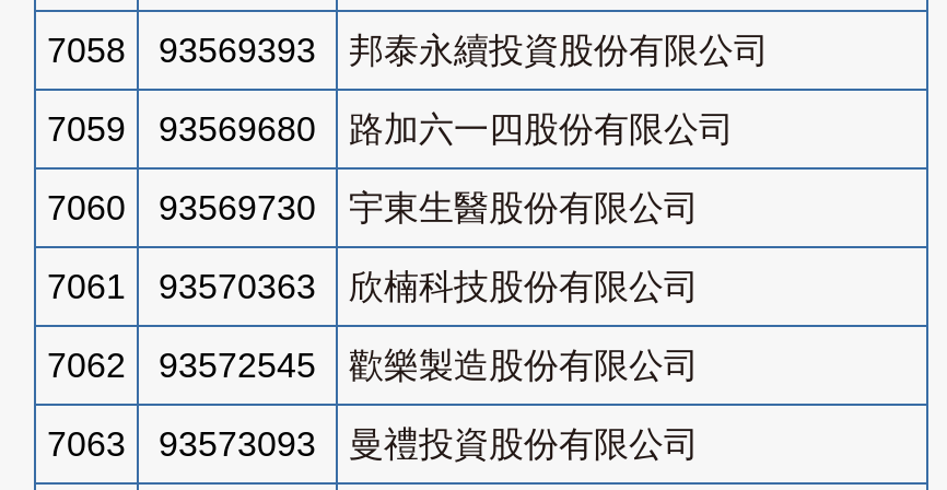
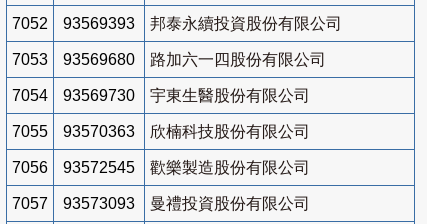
- 7058 93569393 邦泰永續投資股份有限公司
+ 7052 93569393 邦泰永續投資股份有限公司

- 7059 93569680 路加六一四股份有限公司
+ 7053 93569680 路加六一四股份有限公司

- 7060 93569730 宇東生醫股份有限公司
+ 7054 93569730 宇東生醫股份有限公司

- 7061 93570363 欣楠科技股份有限公司
+ 7055 93570363 欣楠科技股份有限公司

- 7062 93572545 歡樂製造股份有限公司
+ 7056 93572545 歡樂製造股份有限公司

- 7063 93573093 曼禮投資股份有限公司
+ 7057 93573093 曼禮投資股份有限公司
